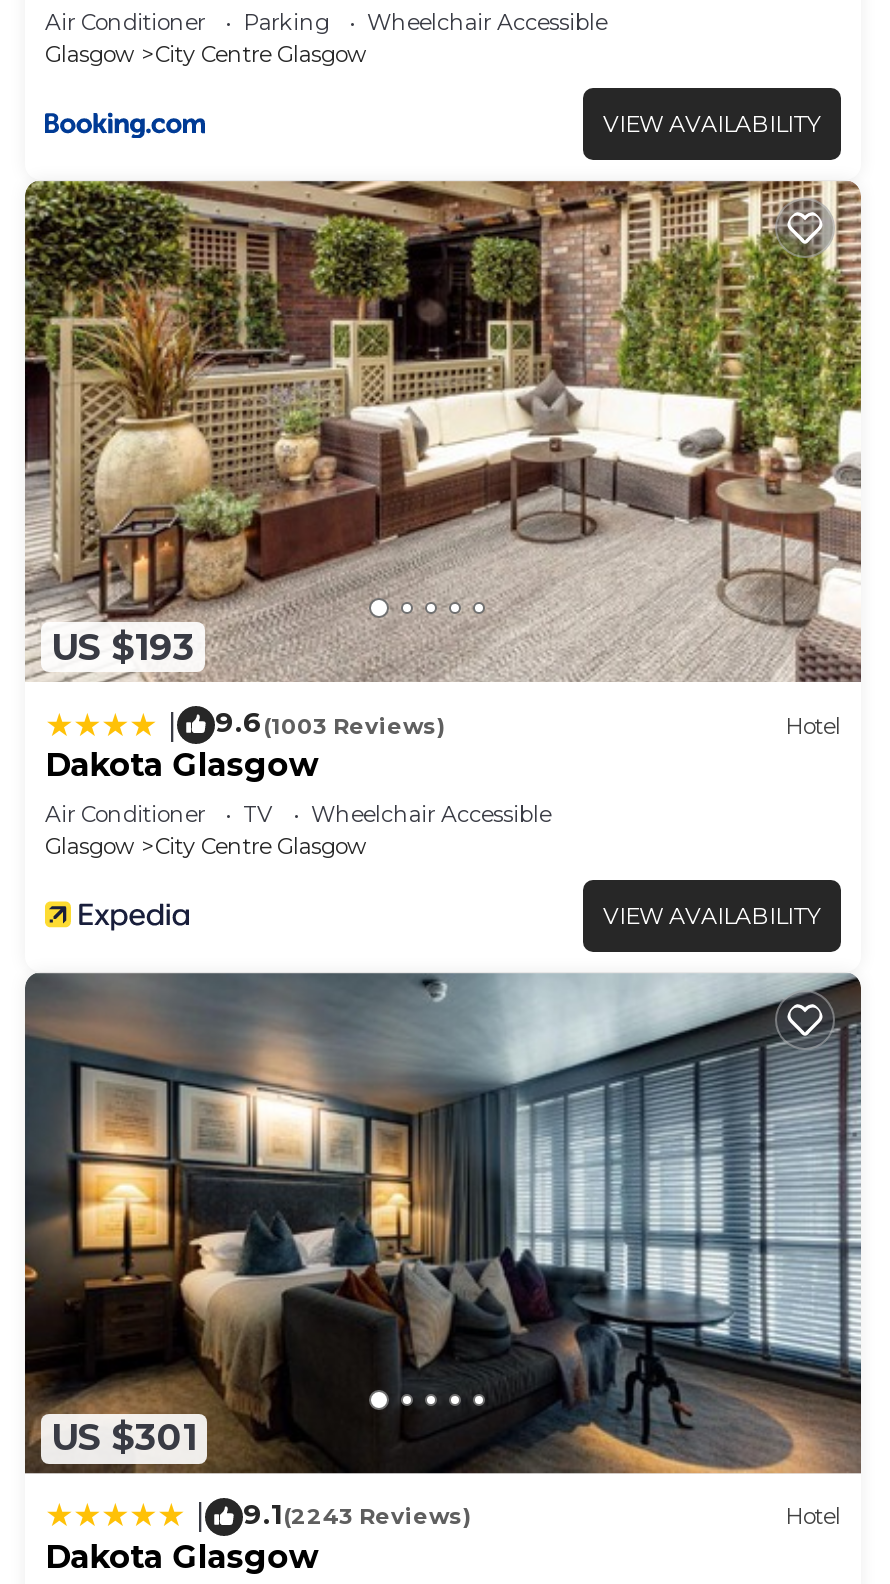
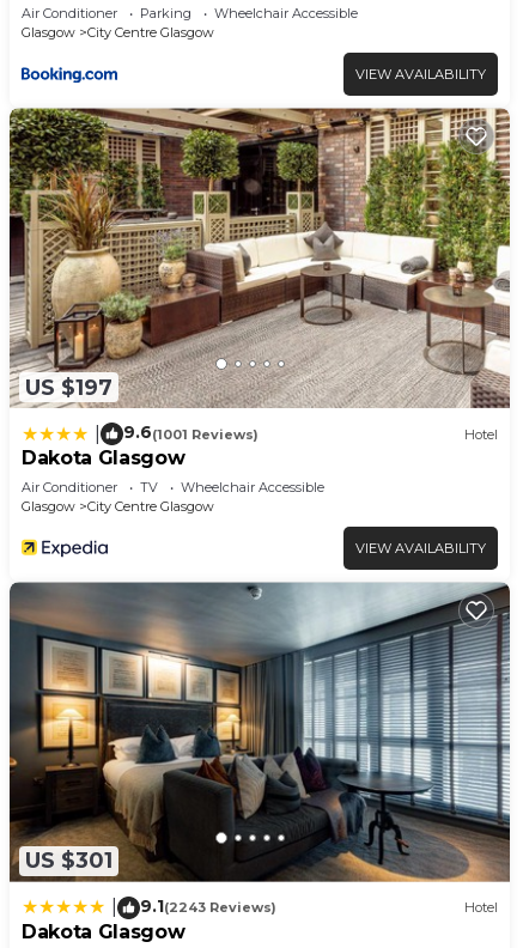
- US $193
+ US $197

- 9.6(1003 Reviews)
+ 9.6(1001 Reviews)
